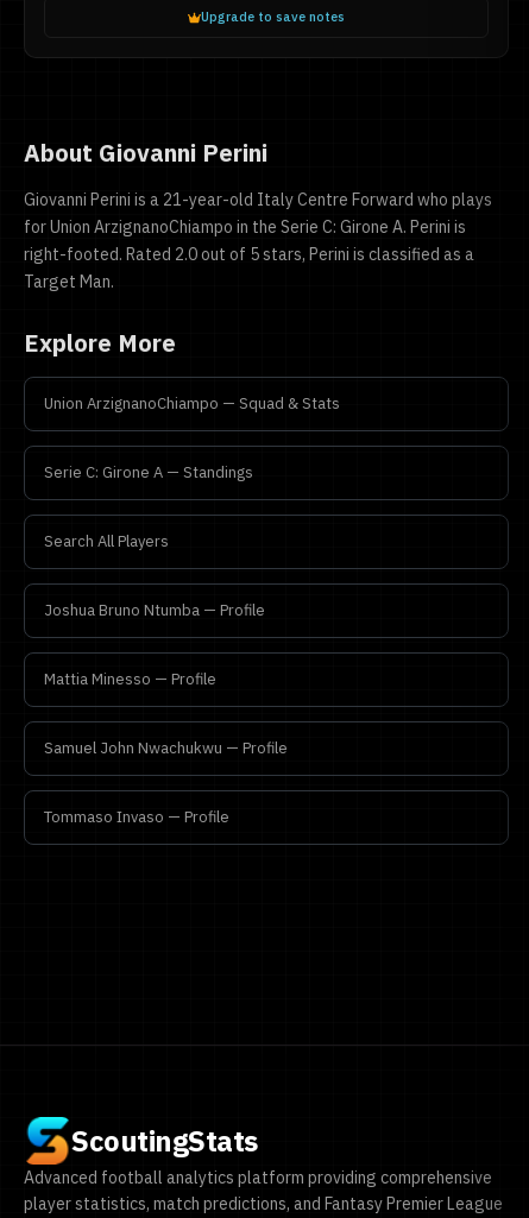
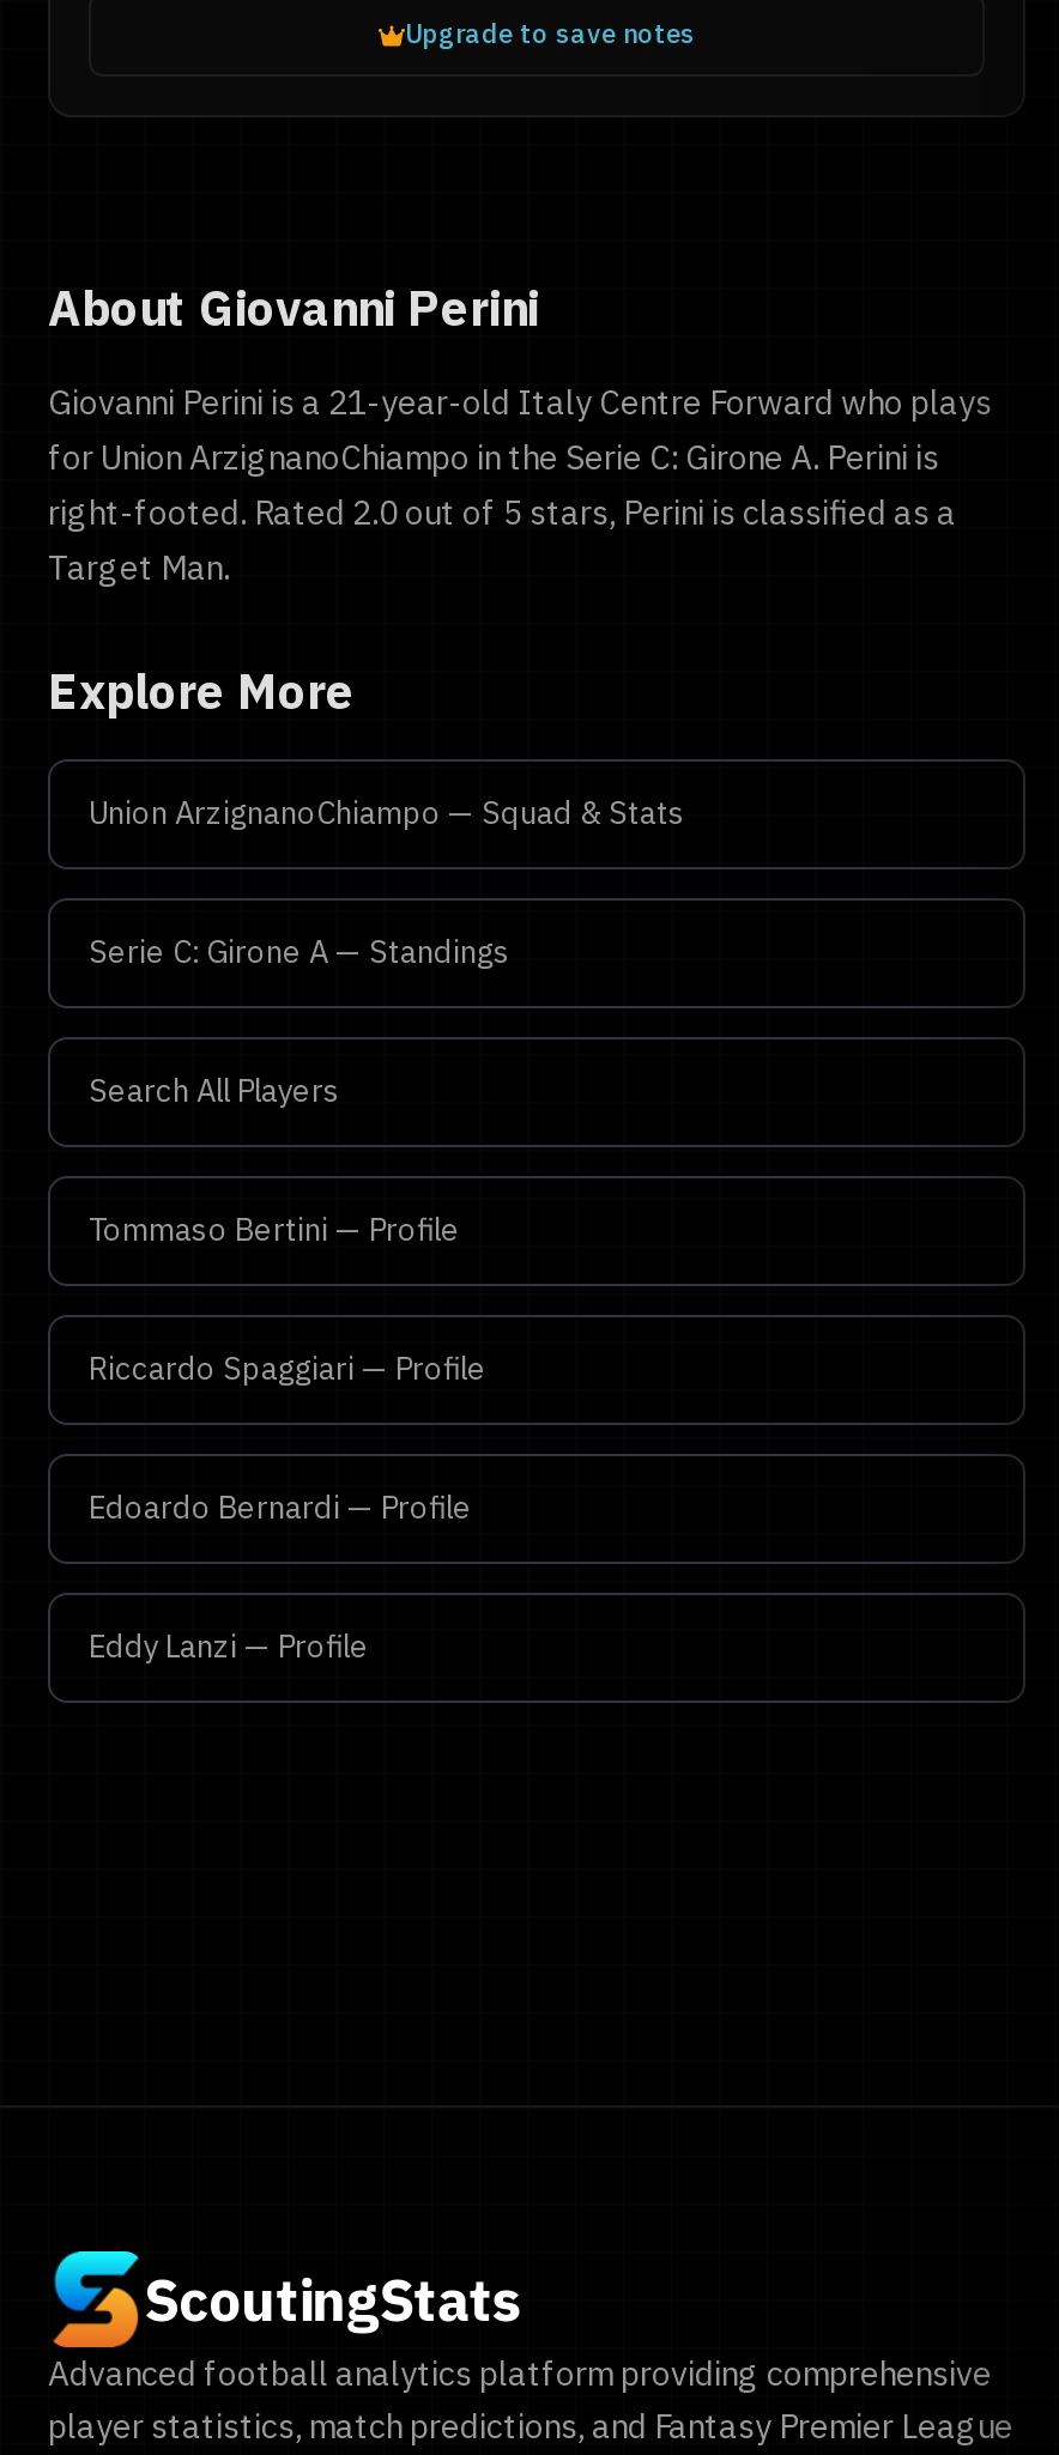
- Joshua Bruno Ntumba — Profile
+ Tommaso Bertini — Profile

- Mattia Minesso — Profile
+ Riccardo Spaggiari — Profile

- Samuel John Nwachukwu — Profile
+ Edoardo Bernardi — Profile

- Tommaso Invaso — Profile
+ Eddy Lanzi — Profile
